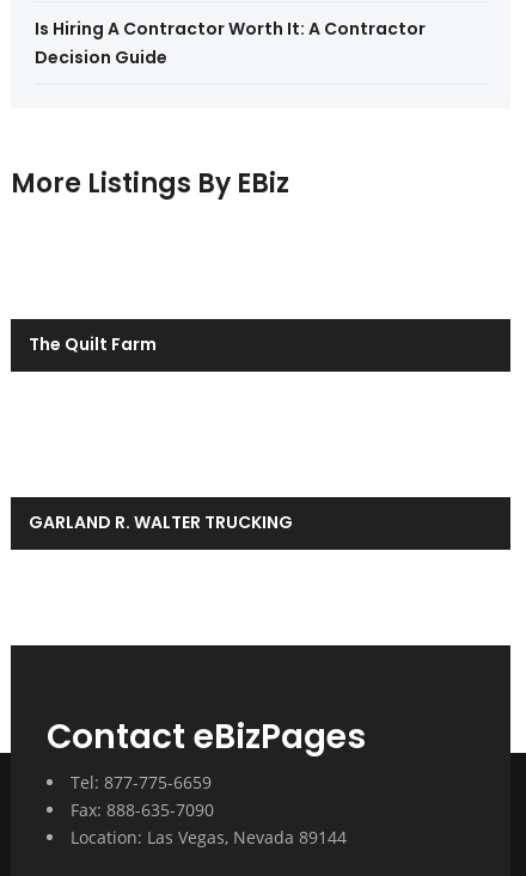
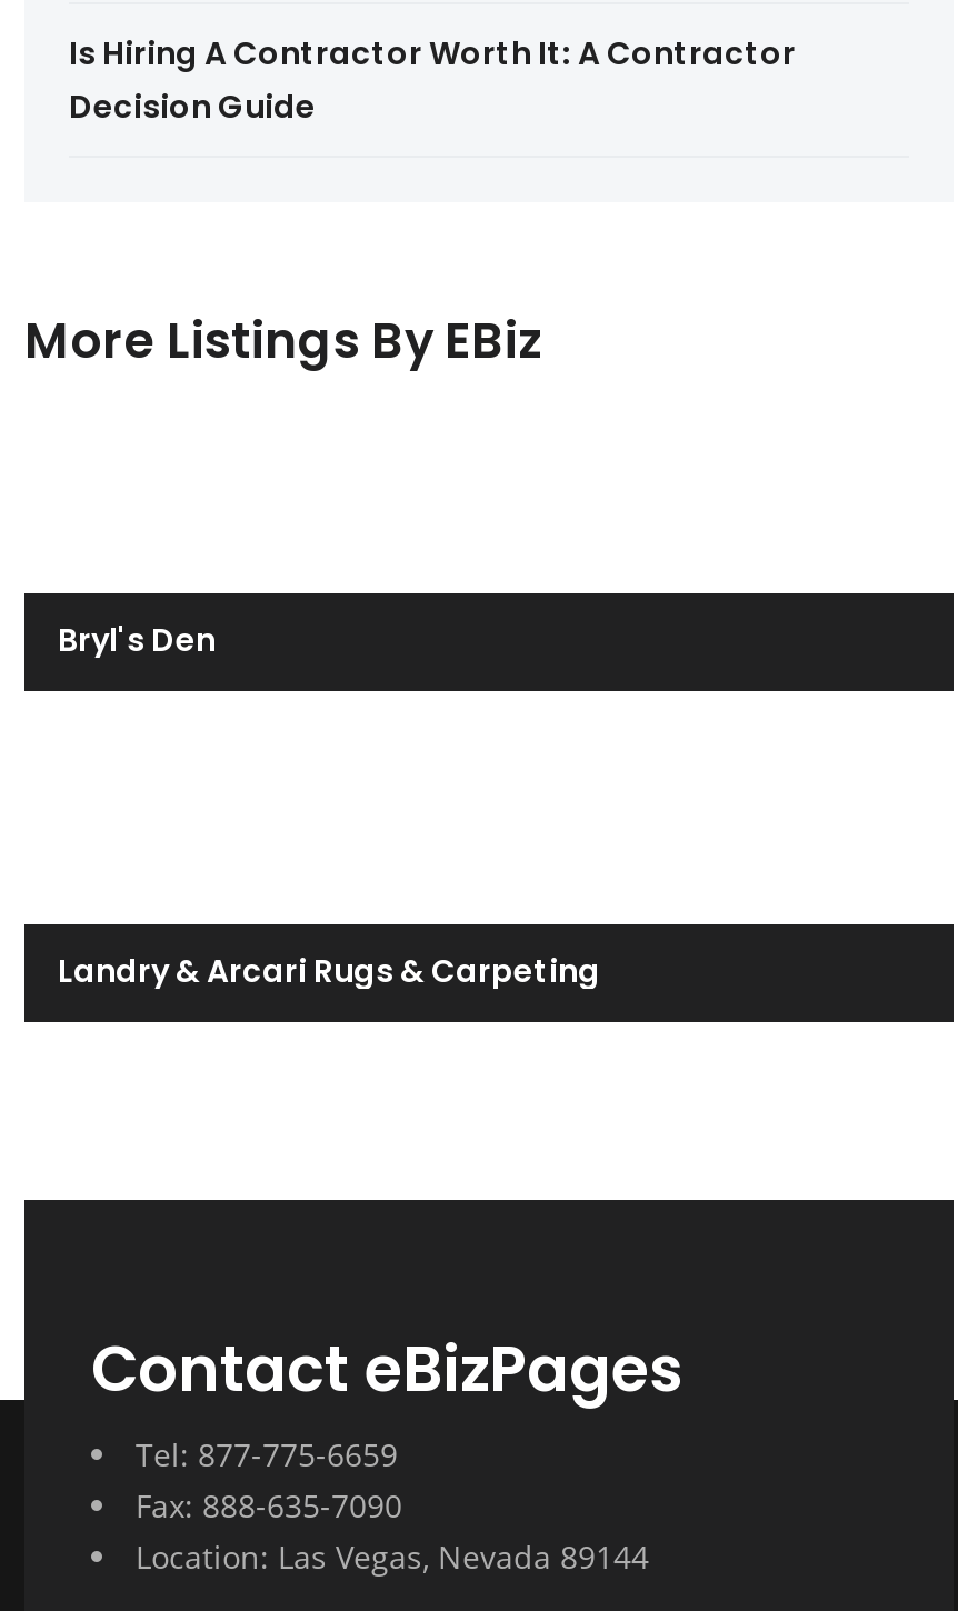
- The Quilt Farm
+ Bryl's Den

- GARLAND R. WALTER TRUCKING
+ Landry & Arcari Rugs & Carpeting
